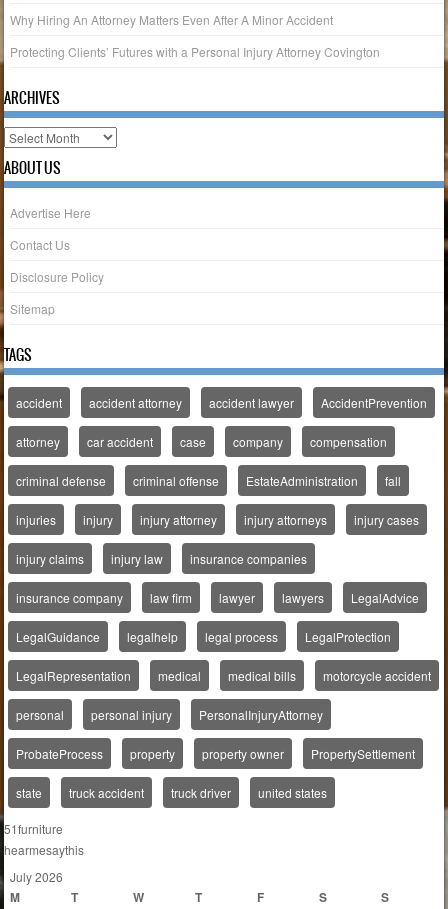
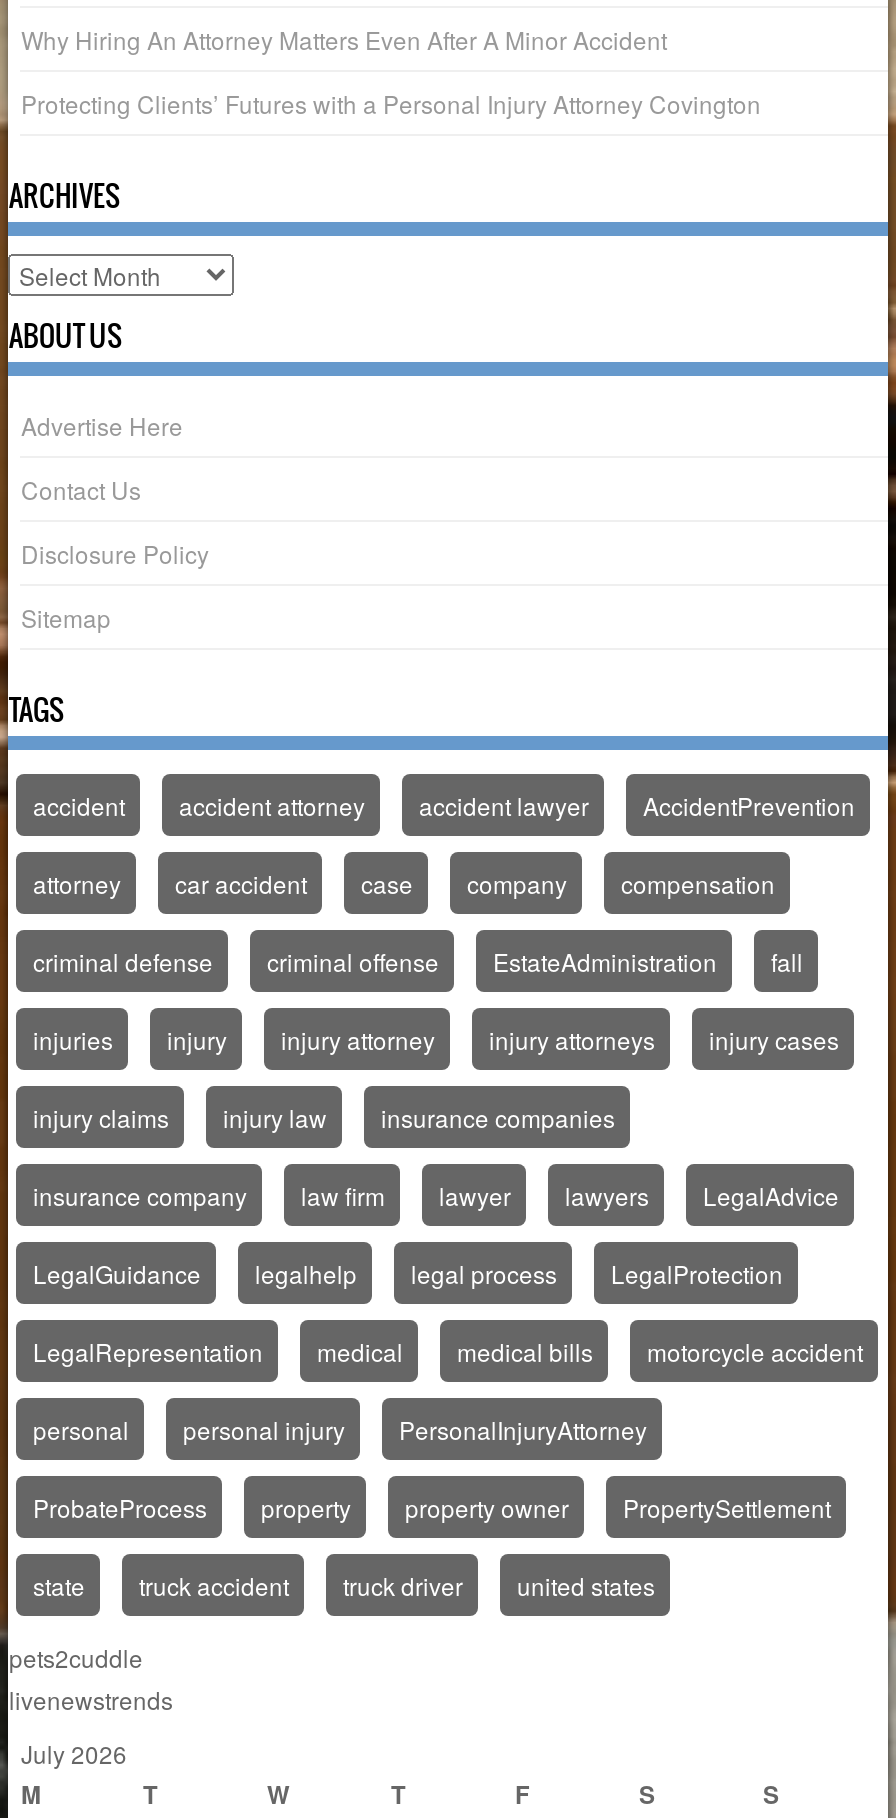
- 51furniture
- hearmesaythis
+ pets2cuddle
+ livenewstrends
